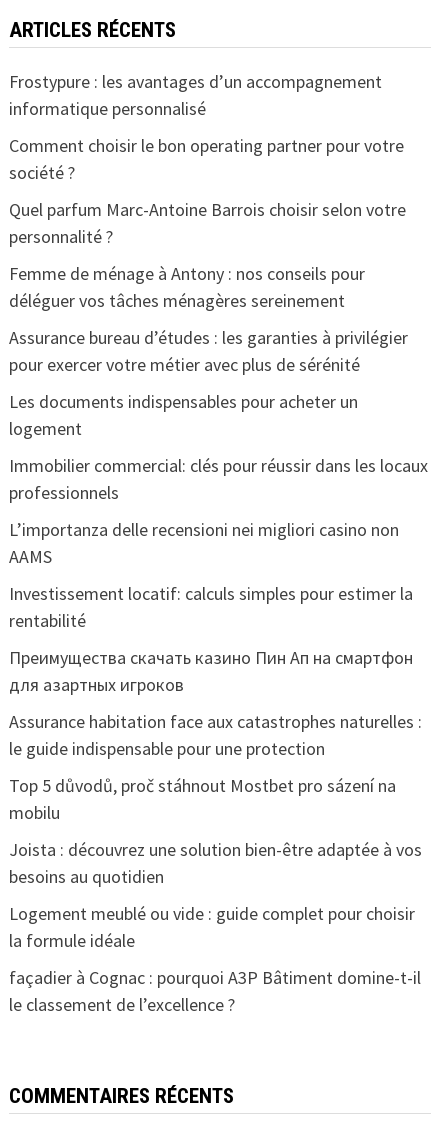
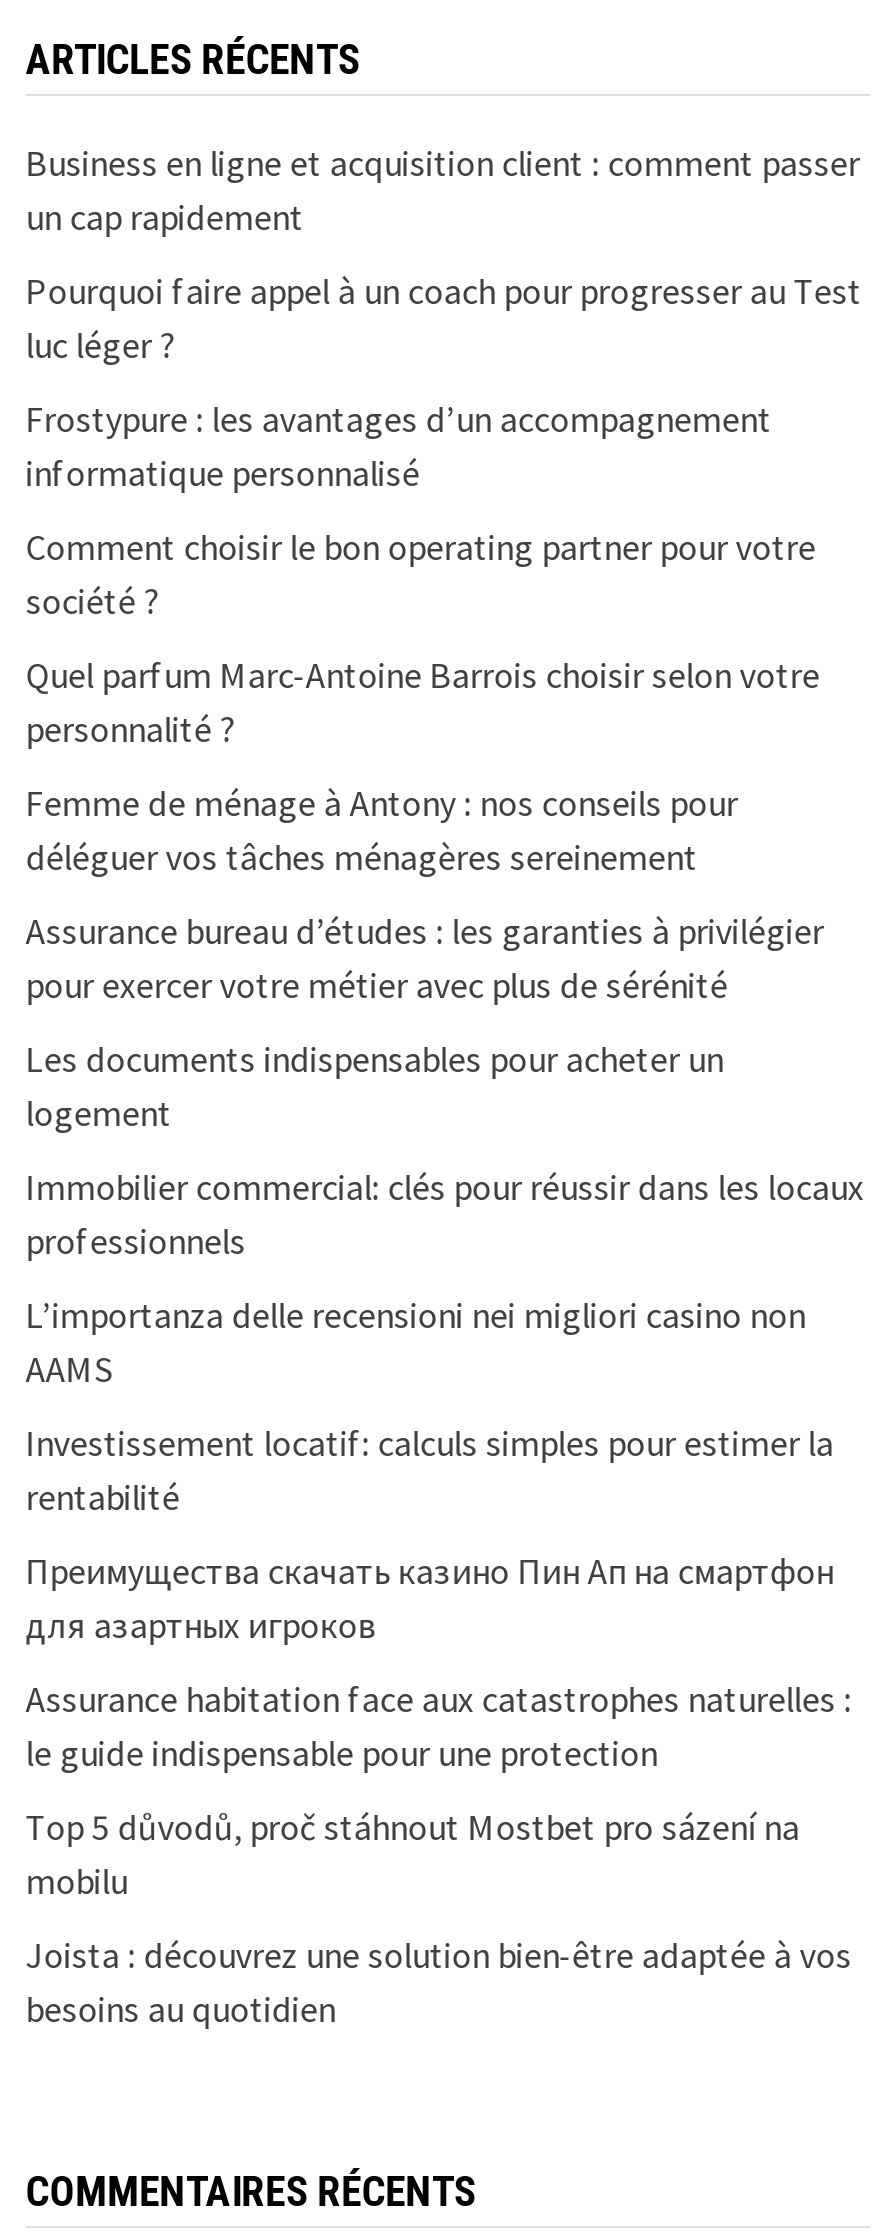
+ Business en ligne et acquisition client : comment passer
+ un cap rapidement
+ Pourquoi faire appel à un coach pour progresser au Test
+ luc léger ?

moved down: Frostypure : les avantages d’un accompagnement | informatique personnalisé | Comment choisir le bon operating partner pour votre | ... | Joista : découvrez une solution bien-être adaptée à vos | besoins au quotidien

- Logement meublé ou vide : guide complet pour choisir
- la formule idéale
- façadier à Cognac : pourquoi A3P Bâtiment domine-t-il
- le classement de l’excellence ?
